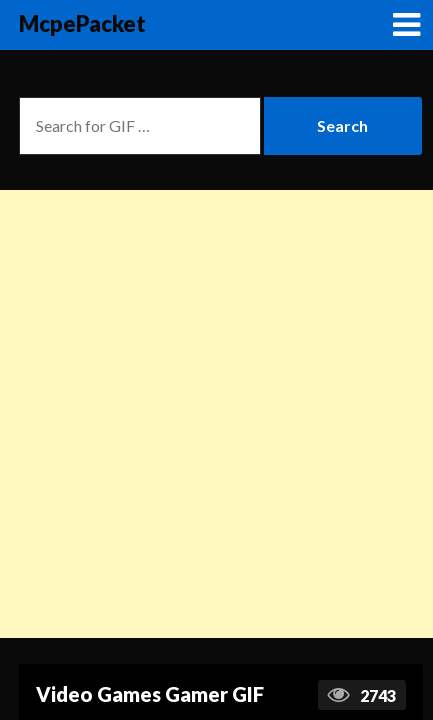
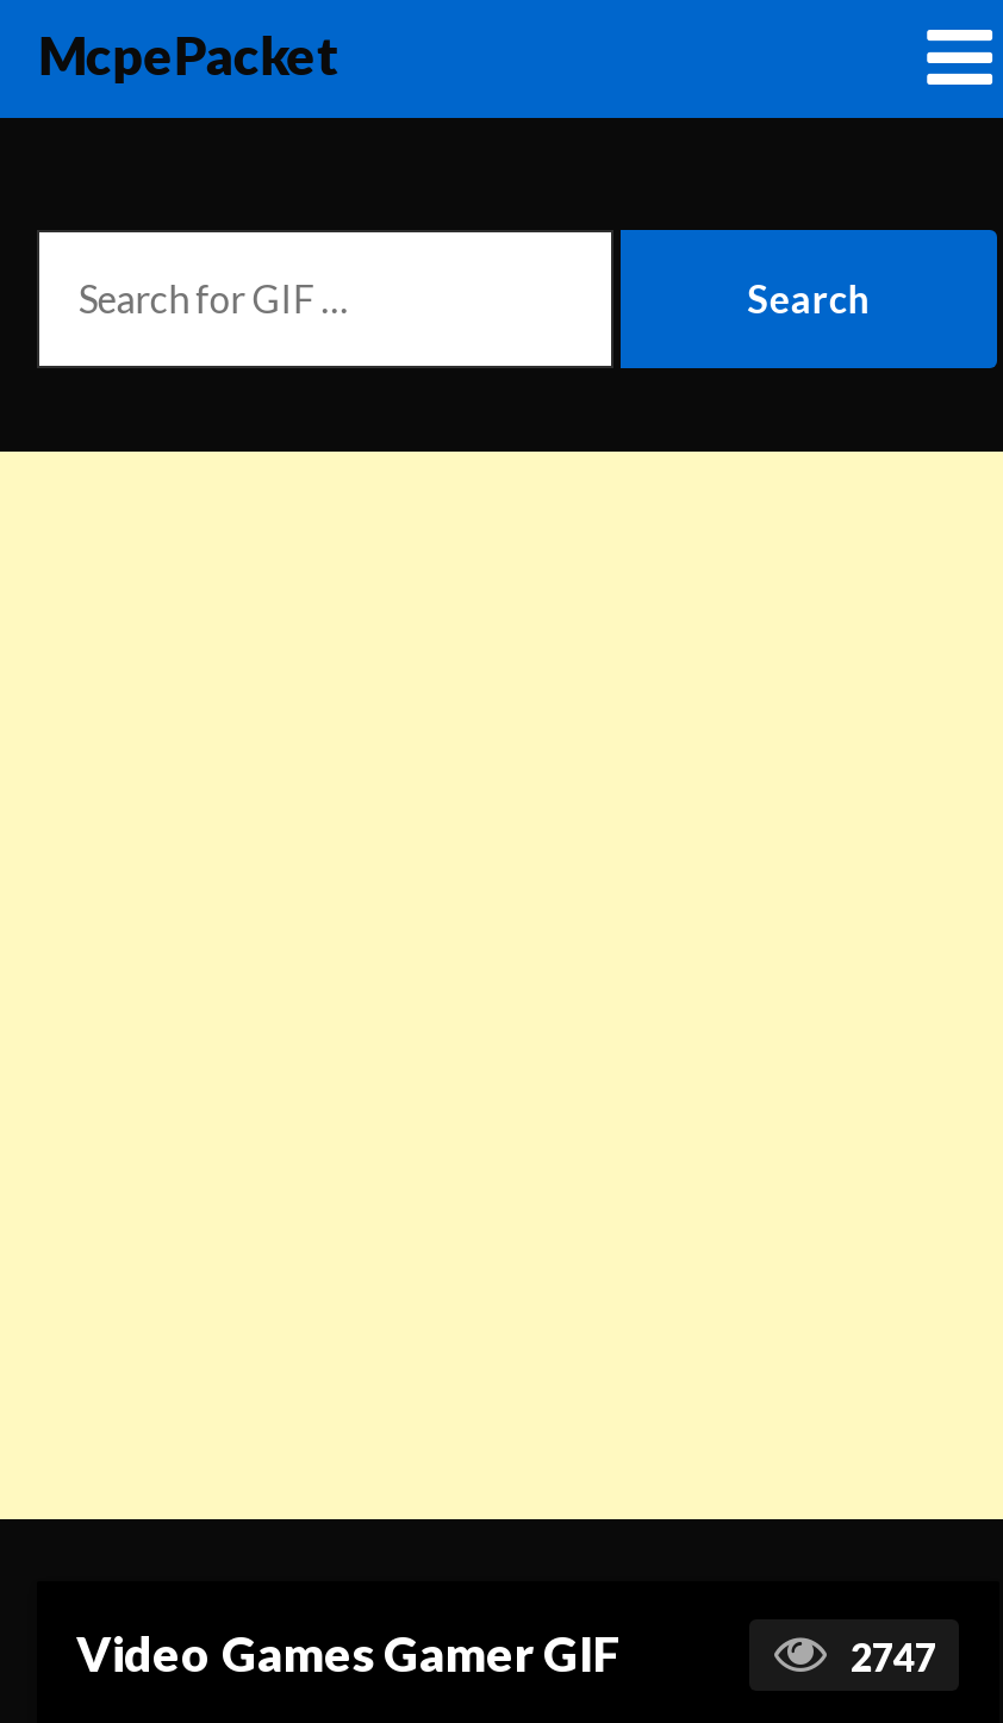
- 2743
+ 2747
